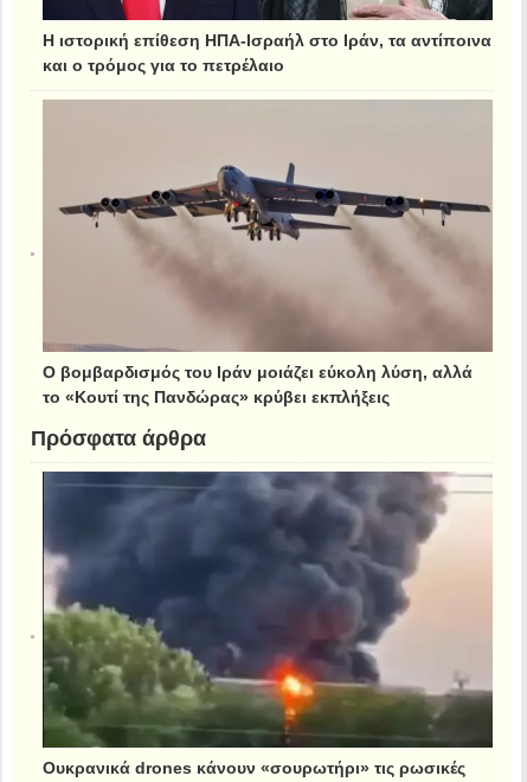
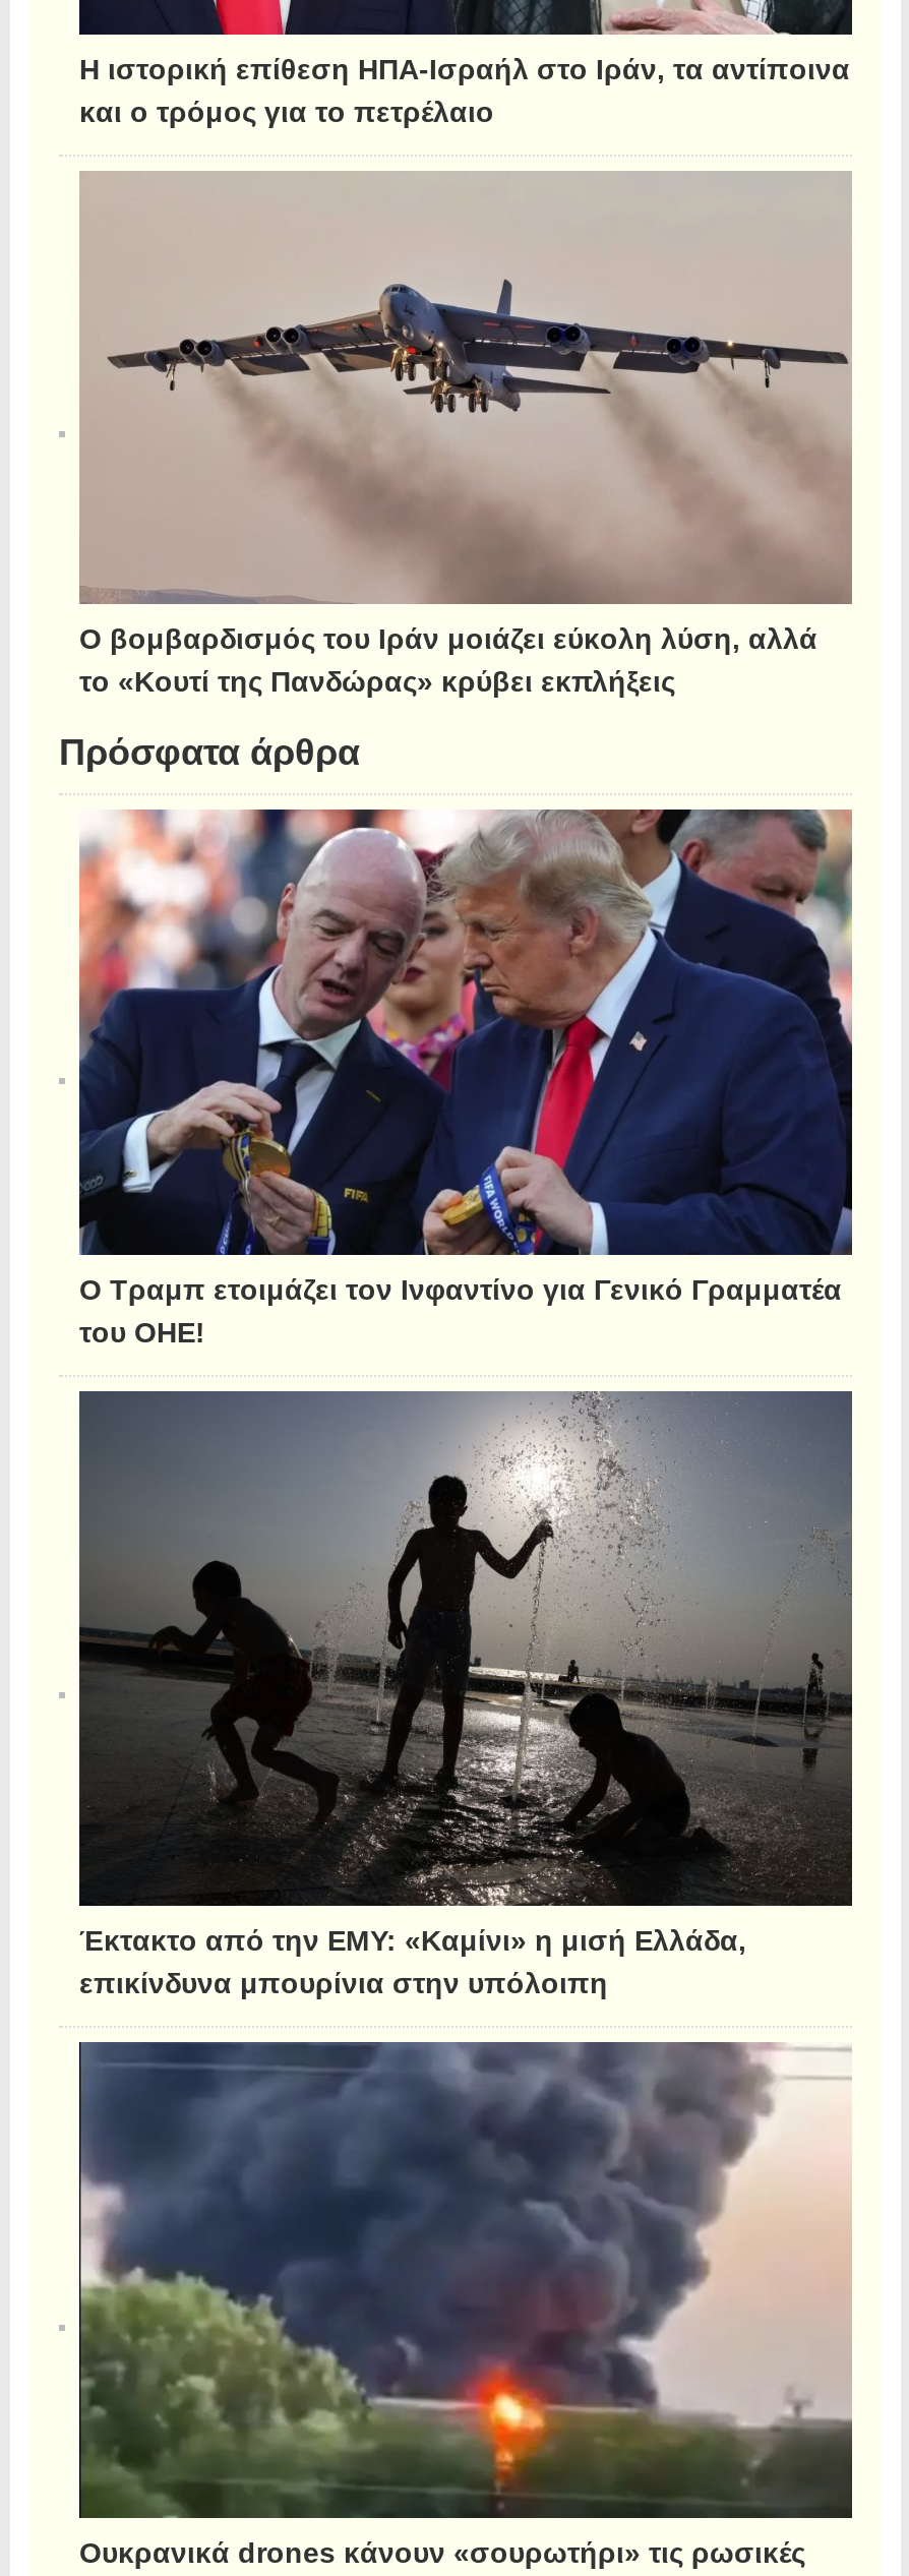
+ [image]
+ Ο Τραμπ ετοιμάζει τον Ινφαντίνο για Γενικό Γραμματέα
+ του ΟΗΕ!

+ [image]
+ Έκτακτο από την ΕΜΥ: «Καμίνι» η μισή Ελλάδα,
+ επικίνδυνα μπουρίνια στην υπόλοιπη
